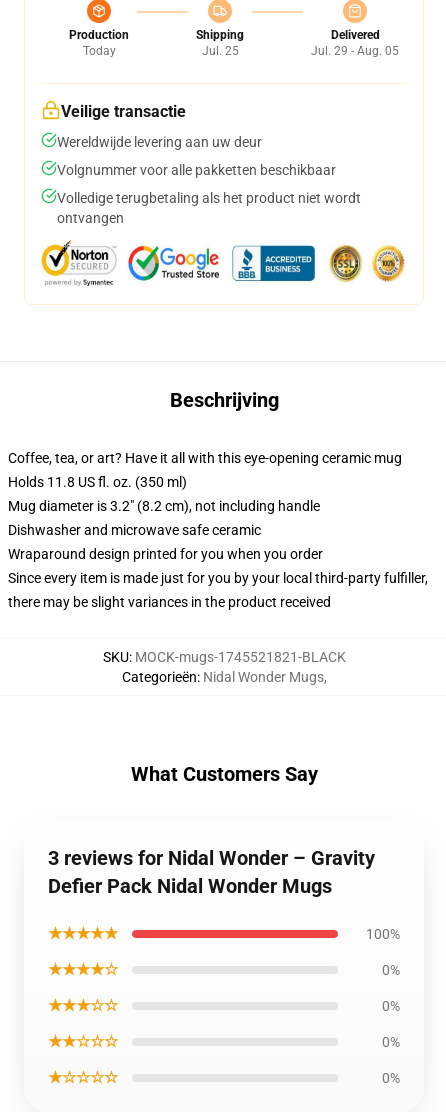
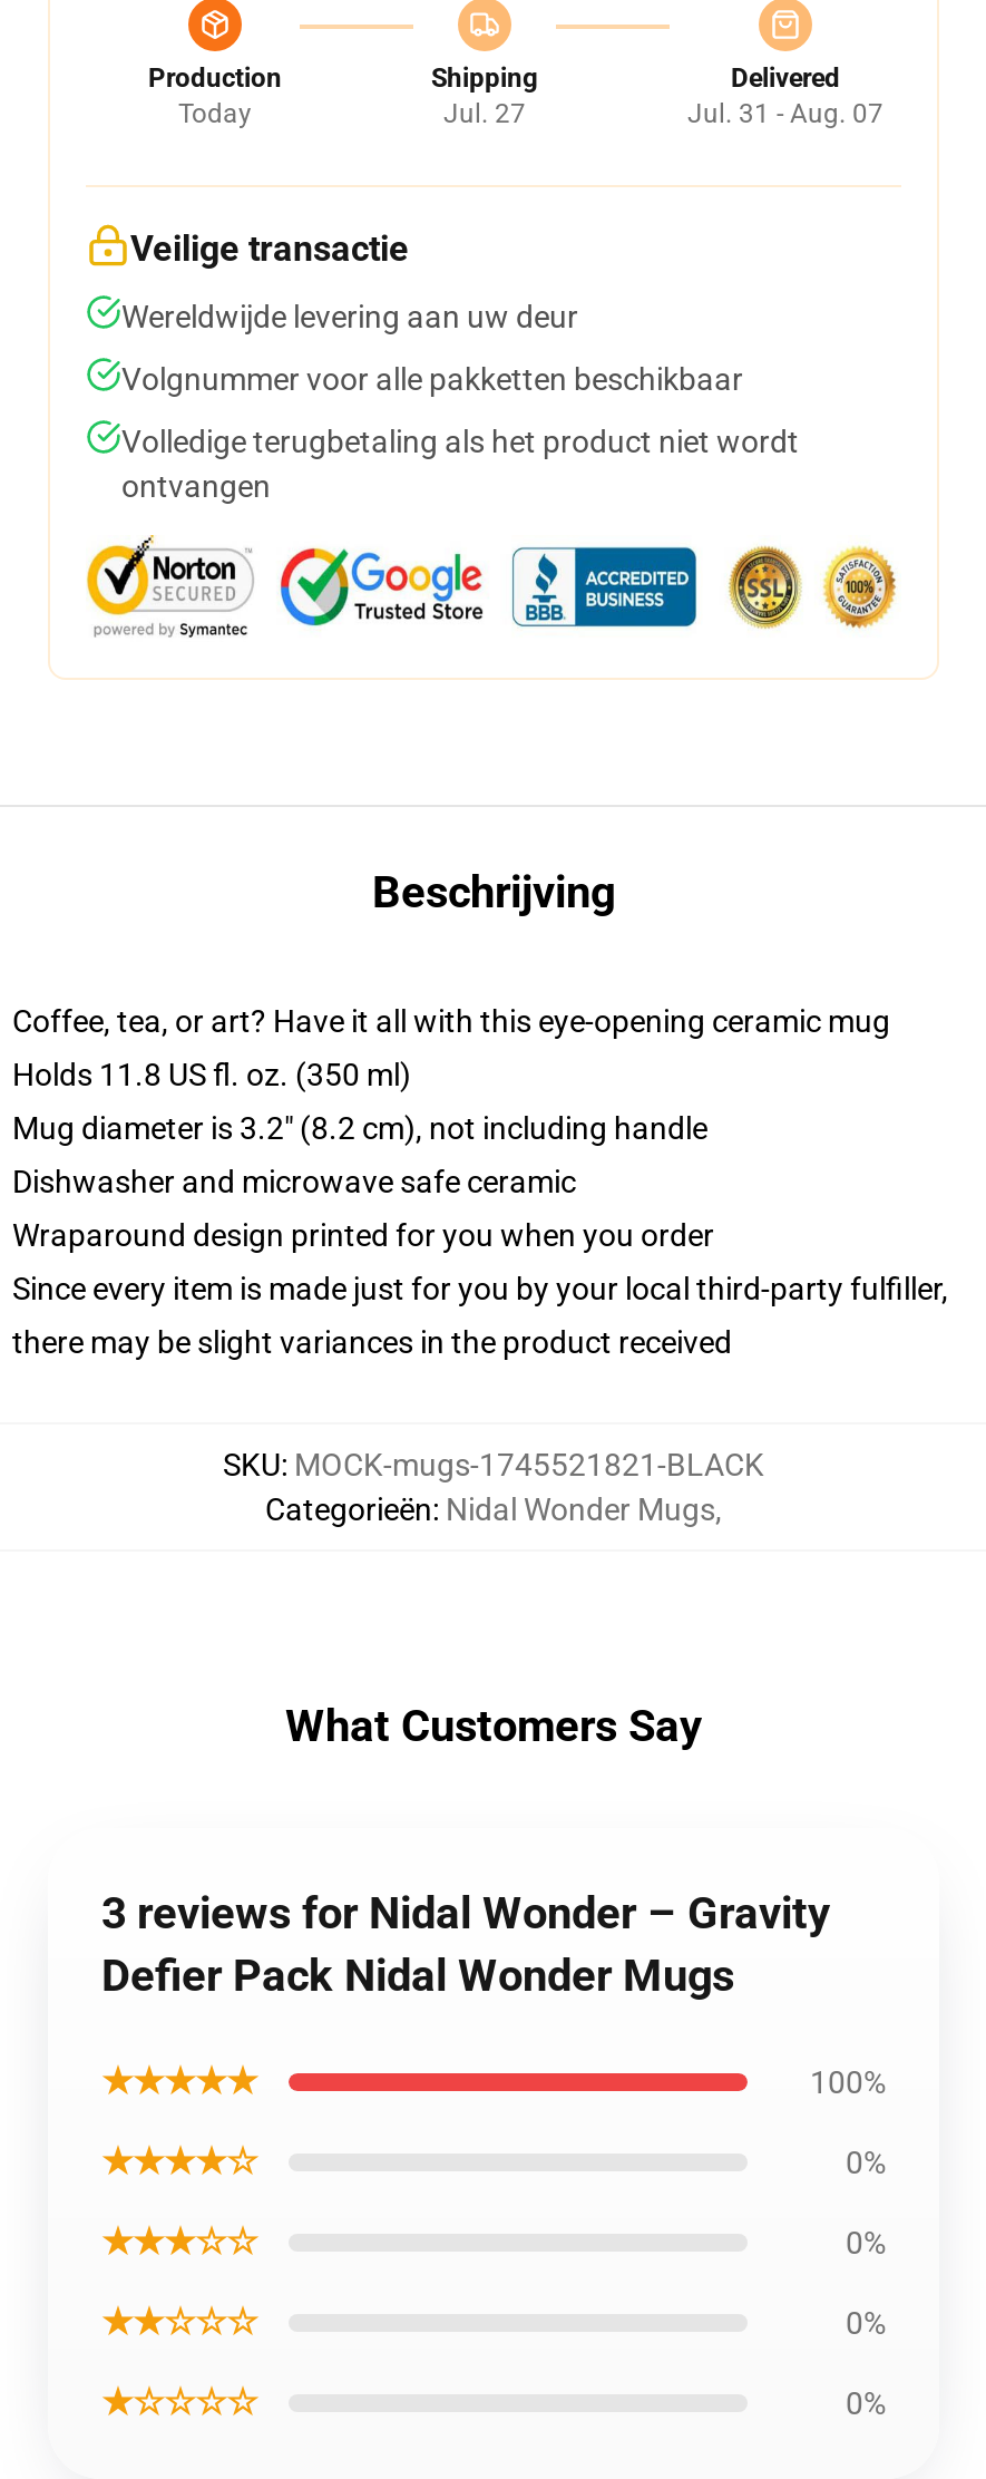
- Jul. 25
+ Jul. 27

- Jul. 29 - Aug. 05
+ Jul. 31 - Aug. 07
